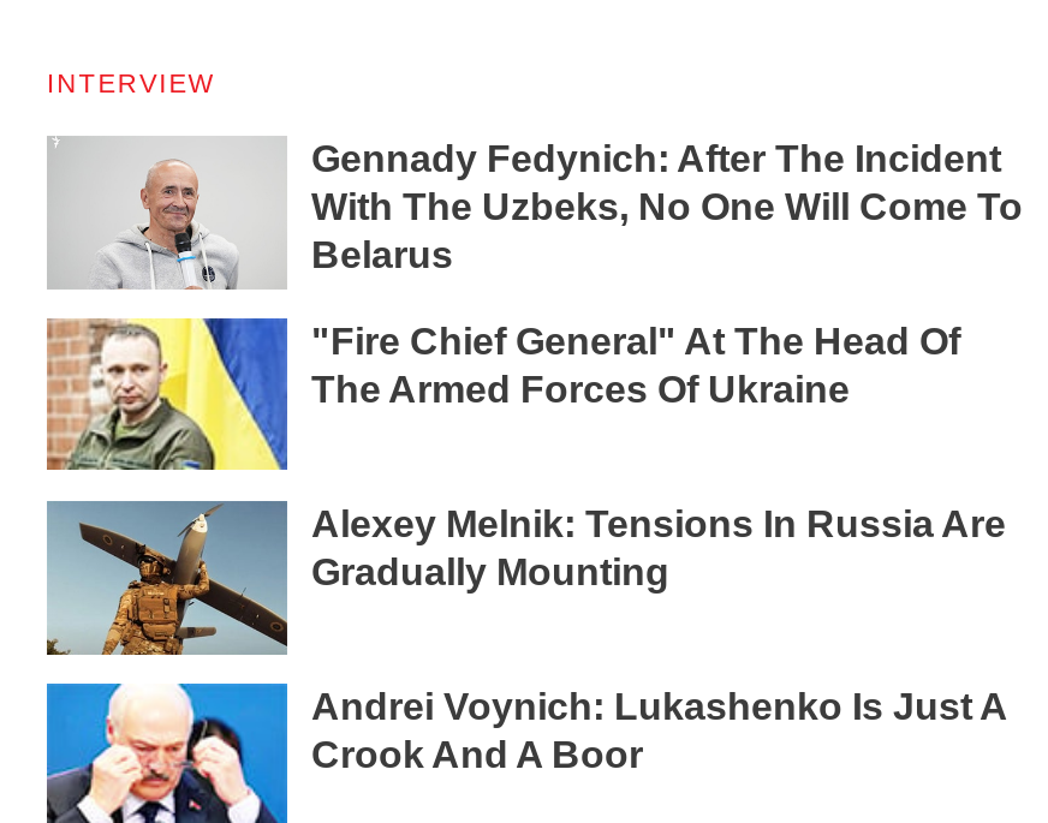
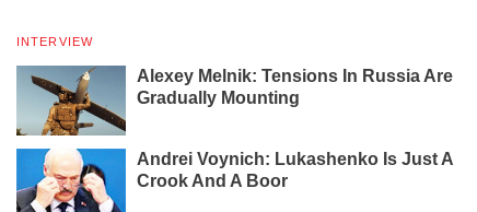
- [image]
- Gennady Fedynich: After The Incident
- With The Uzbeks, No One Will Come To
- Belarus
- "Fire Chief General" At The Head Of
- The Armed Forces Of Ukraine

- [image]
